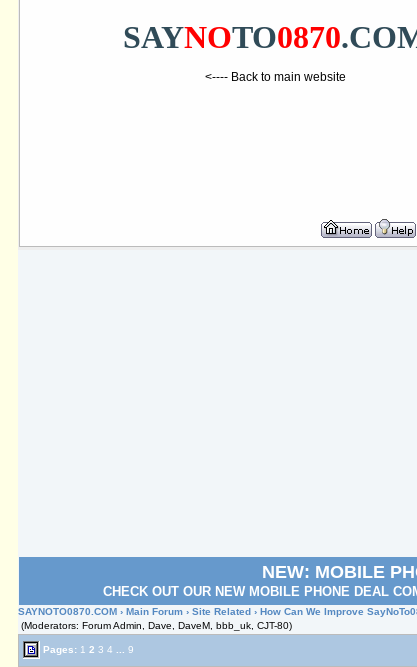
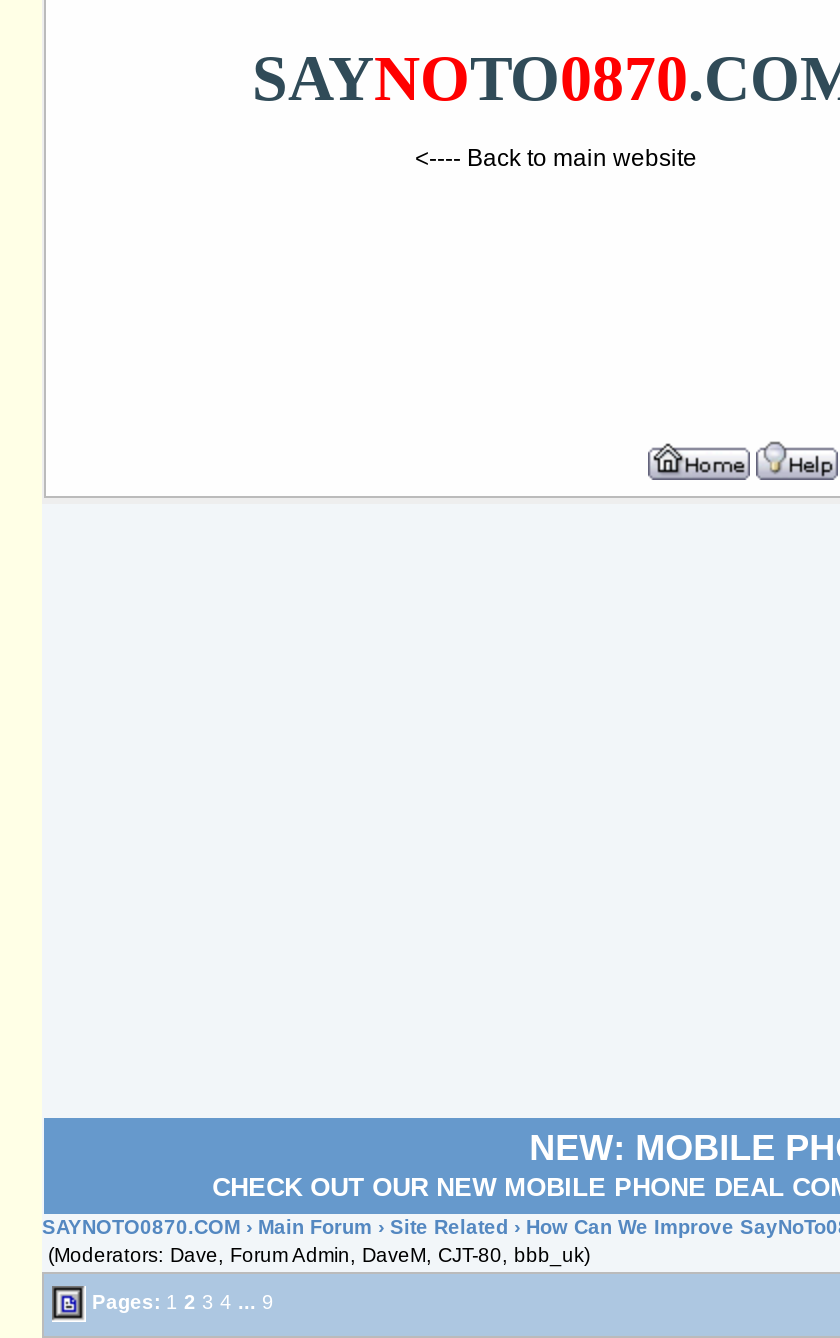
- (Moderators: Forum Admin, Dave, DaveM, bbb_uk, CJT-80)
+ (Moderators: Dave, Forum Admin, DaveM, CJT-80, bbb_uk)
